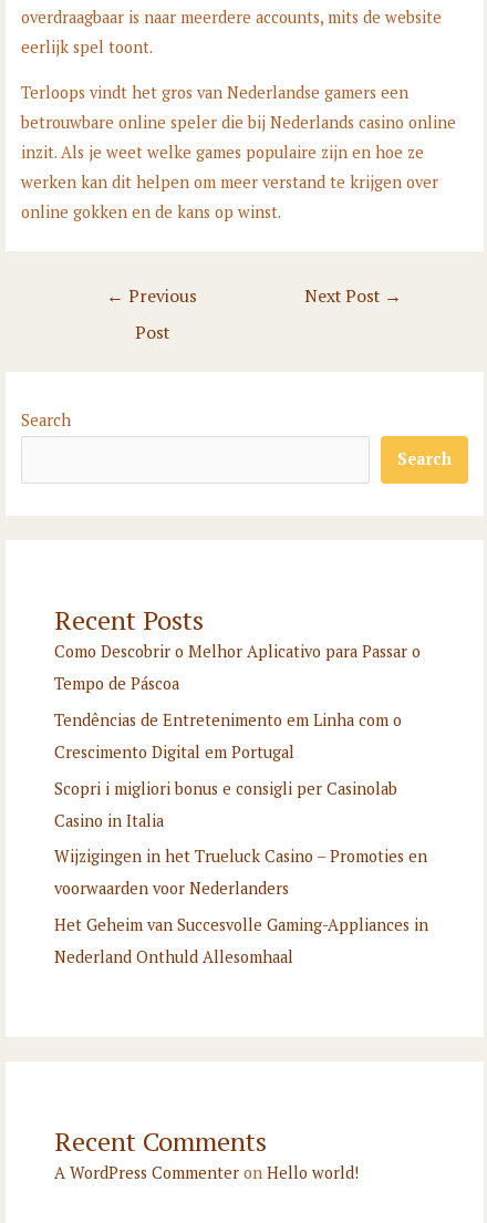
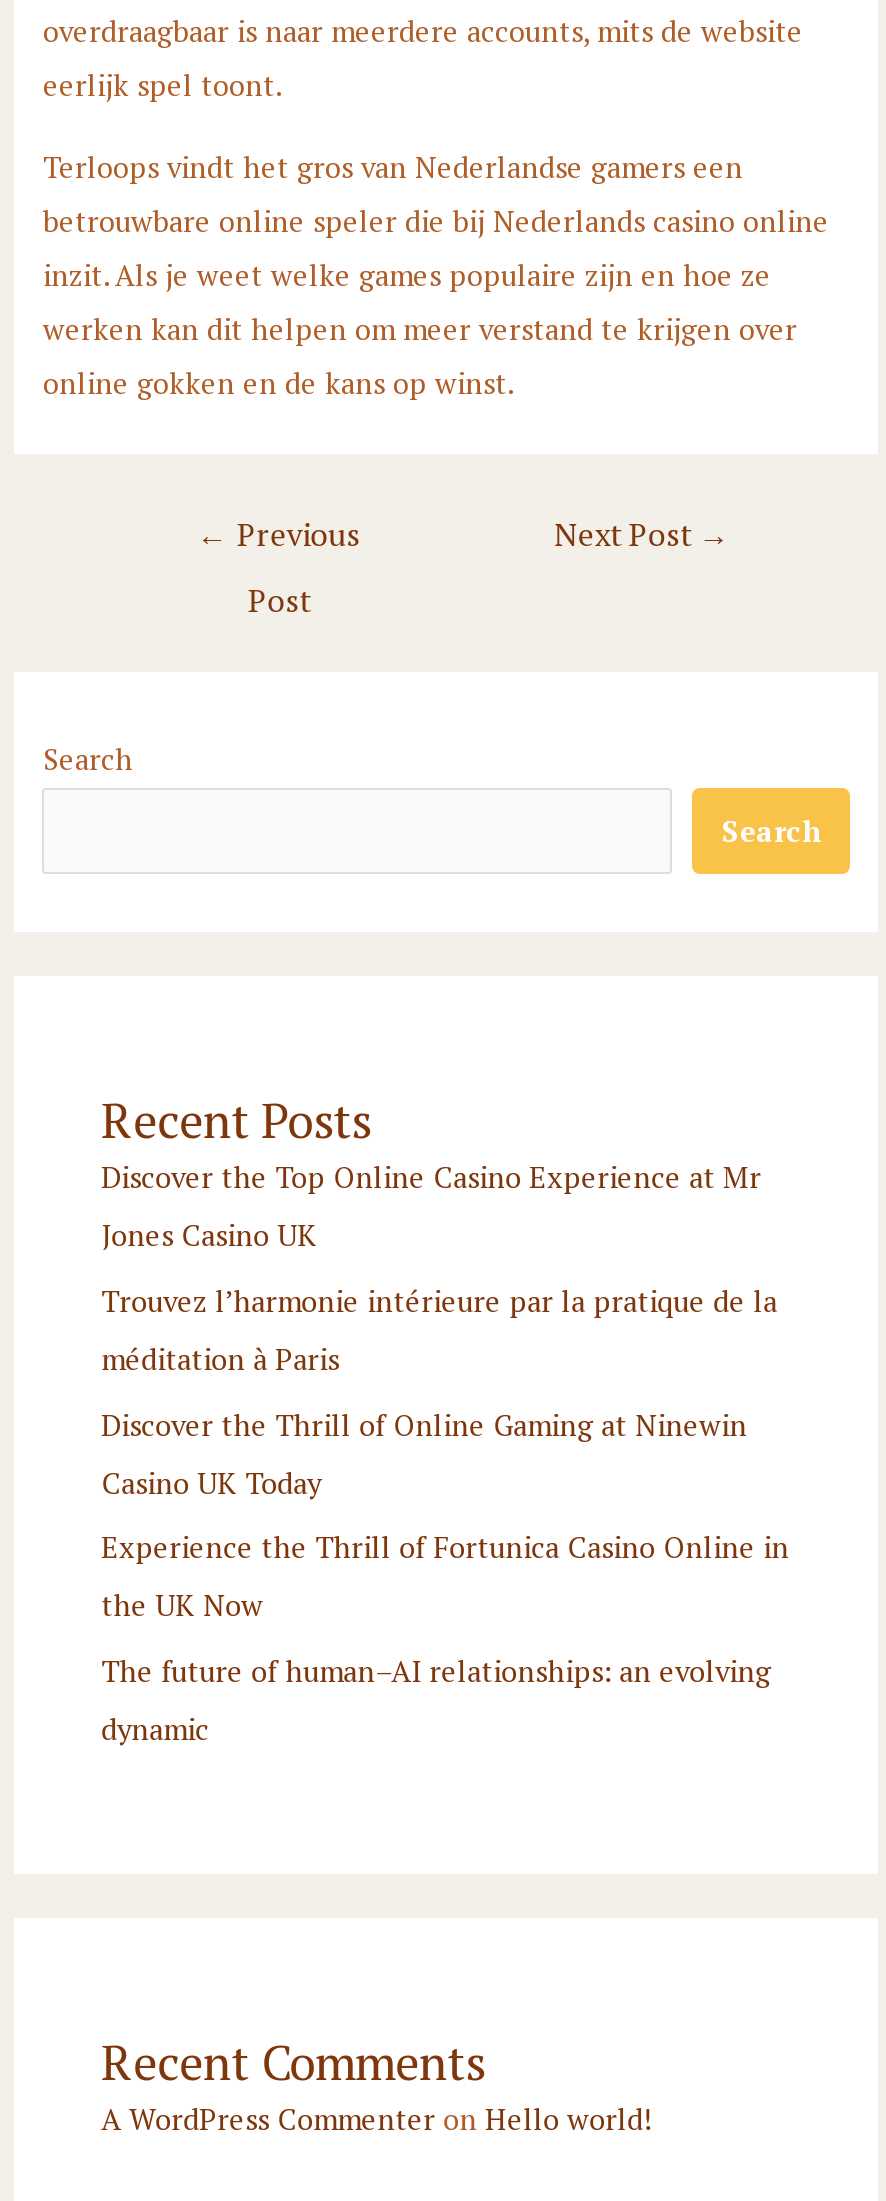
- Como Descobrir o Melhor Aplicativo para Passar o
+ Discover the Top Online Casino Experience at Mr

- Tempo de Páscoa
+ Jones Casino UK

- Tendências de Entretenimento em Linha com o
+ Trouvez l’harmonie intérieure par la pratique de la

- Crescimento Digital em Portugal
+ méditation à Paris

- Scopri i migliori bonus e consigli per Casinolab
+ Discover the Thrill of Online Gaming at Ninewin

- Casino in Italia
+ Casino UK Today

- Wijzigingen in het Trueluck Casino – Promoties en
+ Experience the Thrill of Fortunica Casino Online in

- voorwaarden voor Nederlanders
+ the UK Now

- Het Geheim van Succesvolle Gaming-Appliances in
+ The future of human–AI relationships: an evolving

- Nederland Onthuld Allesomhaal
+ dynamic
